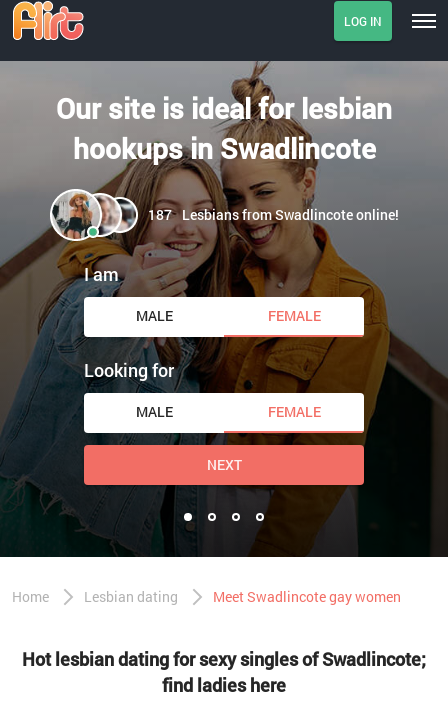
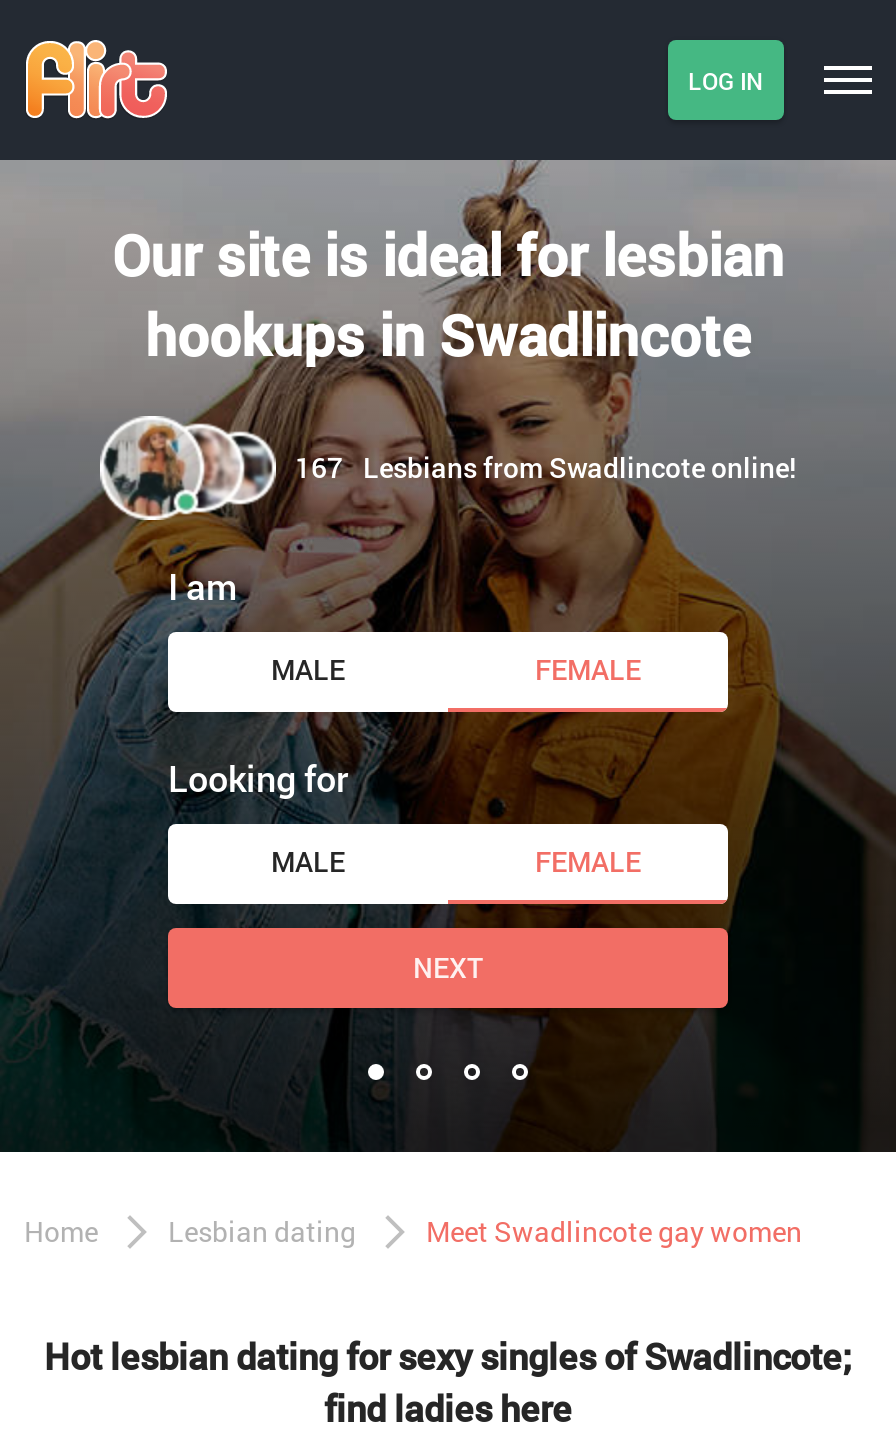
- 187 Lesbians from Swadlincote online!
+ 167 Lesbians from Swadlincote online!
